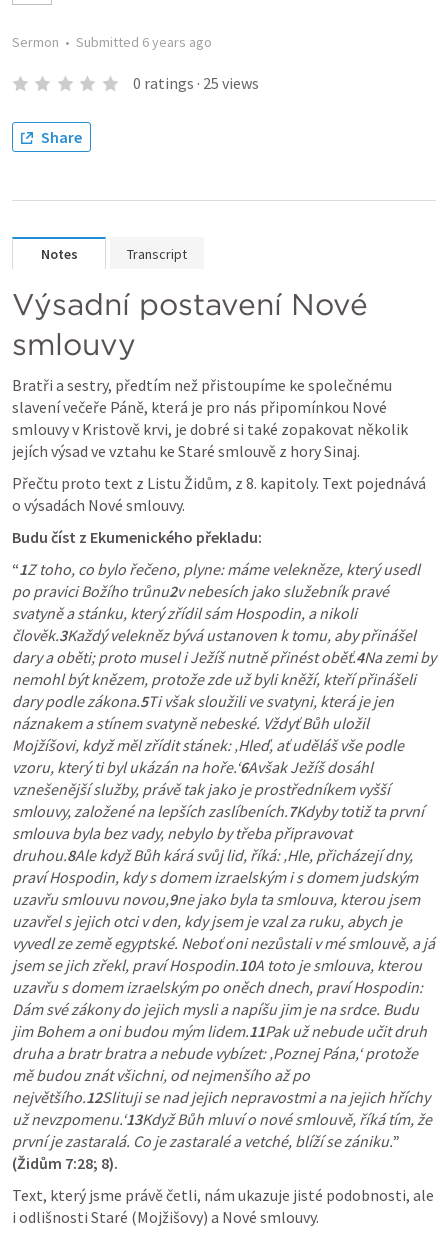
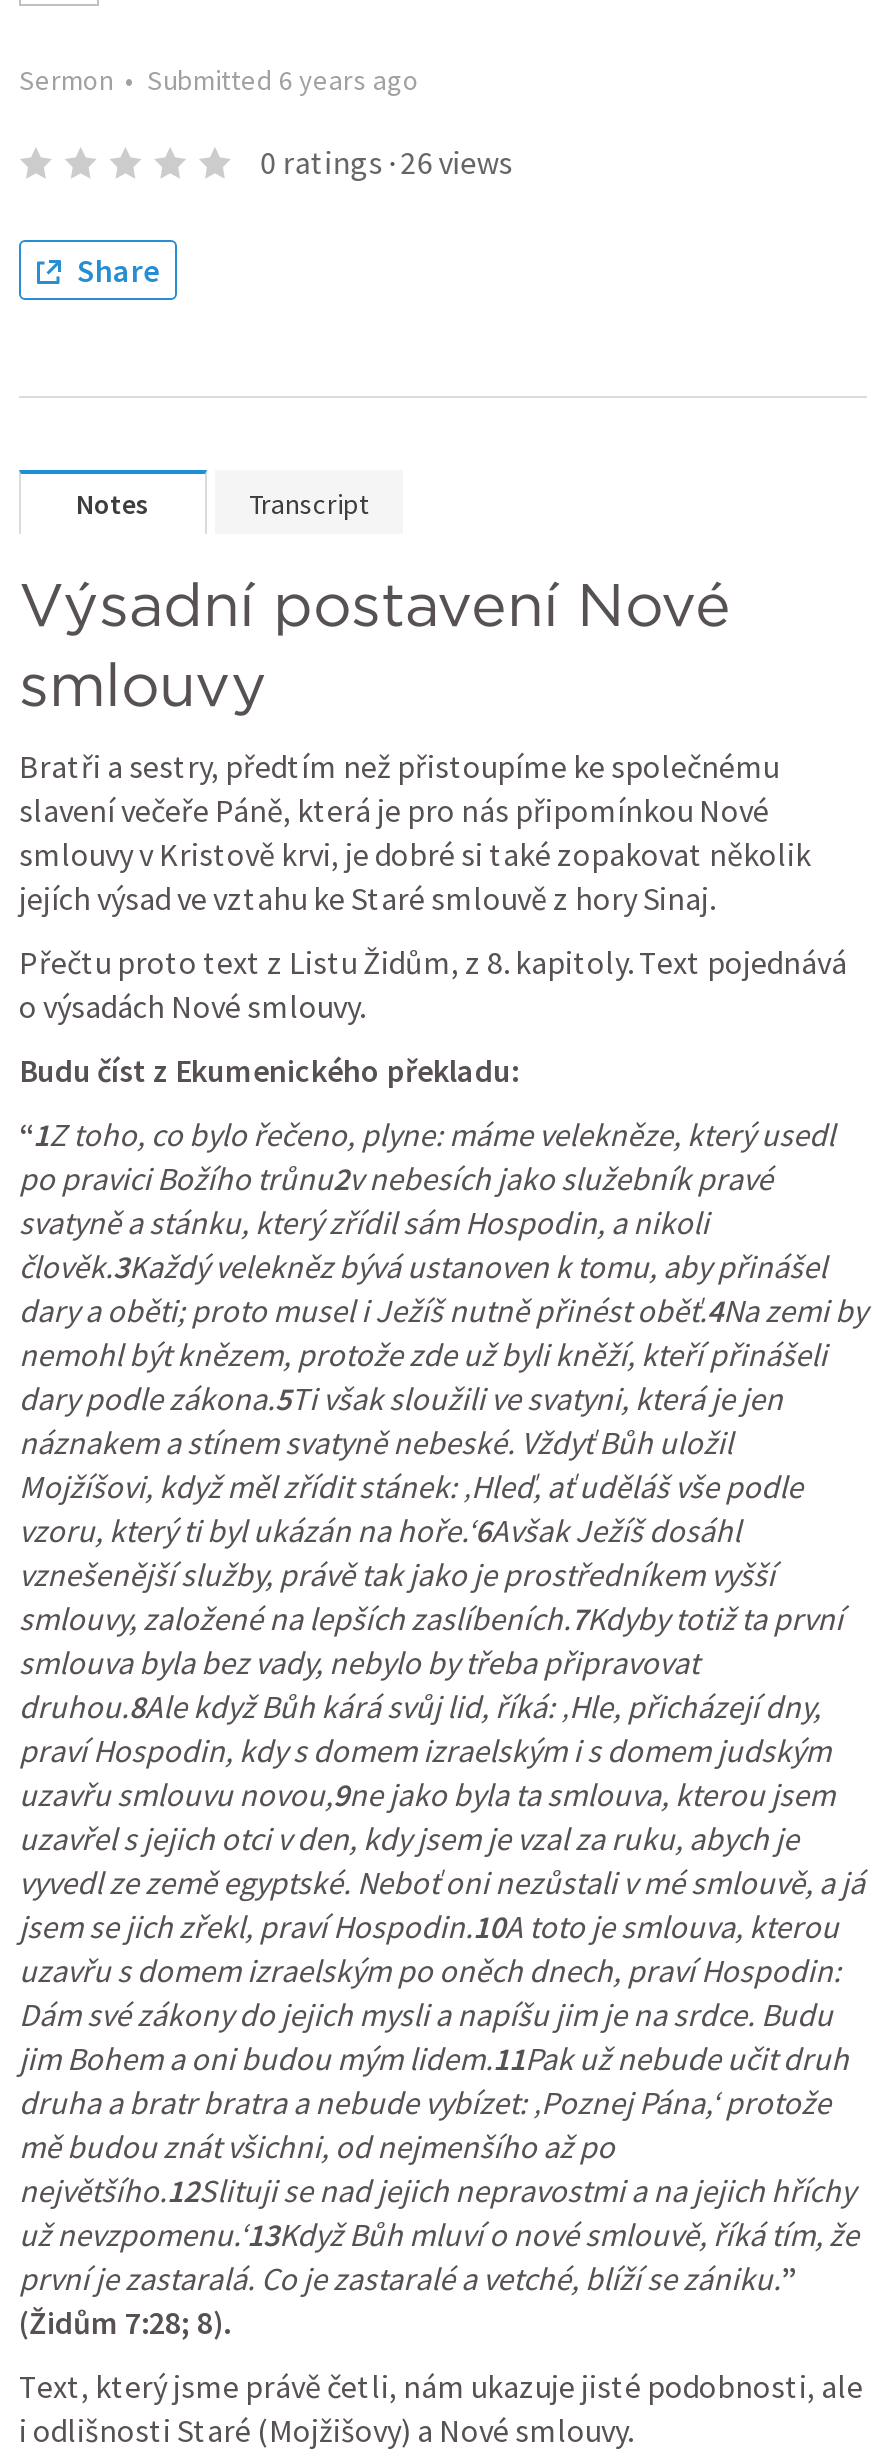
- 0 ratings · 25 views
+ 0 ratings · 26 views
